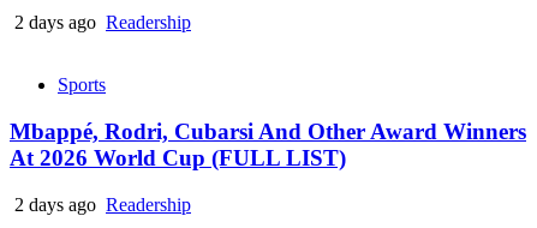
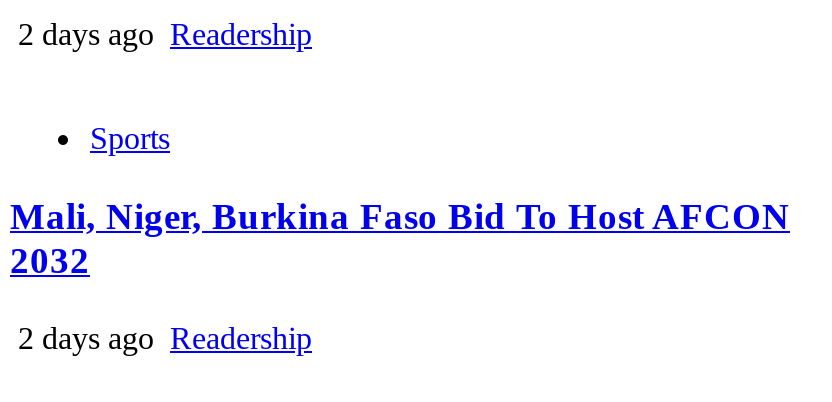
- Mbappé, Rodri, Cubarsi And Other Award Winners
- At 2026 World Cup (FULL LIST)
+ Mali, Niger, Burkina Faso Bid To Host AFCON
+ 2032
